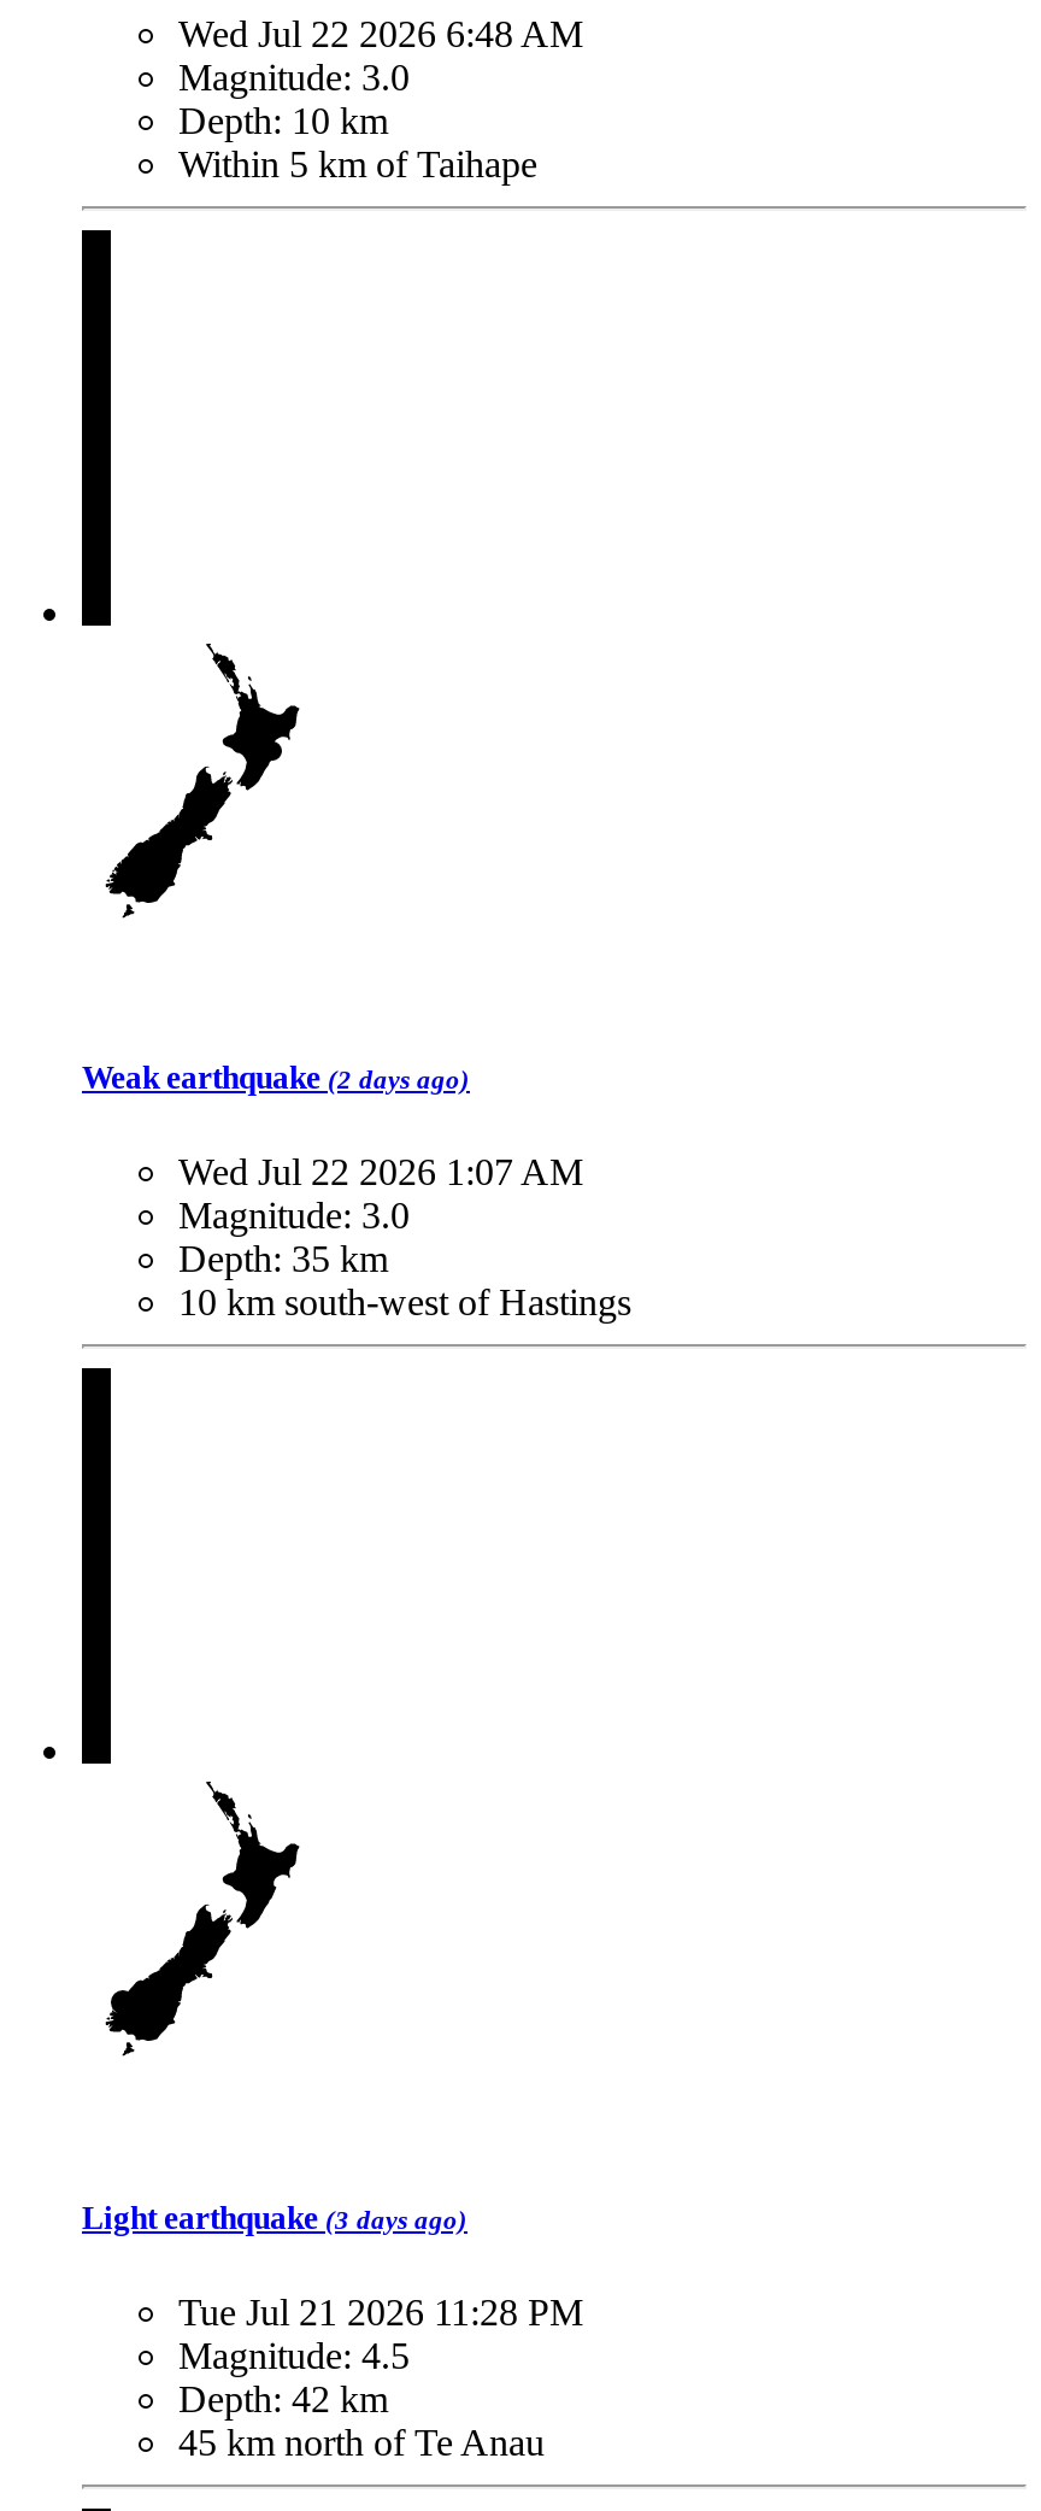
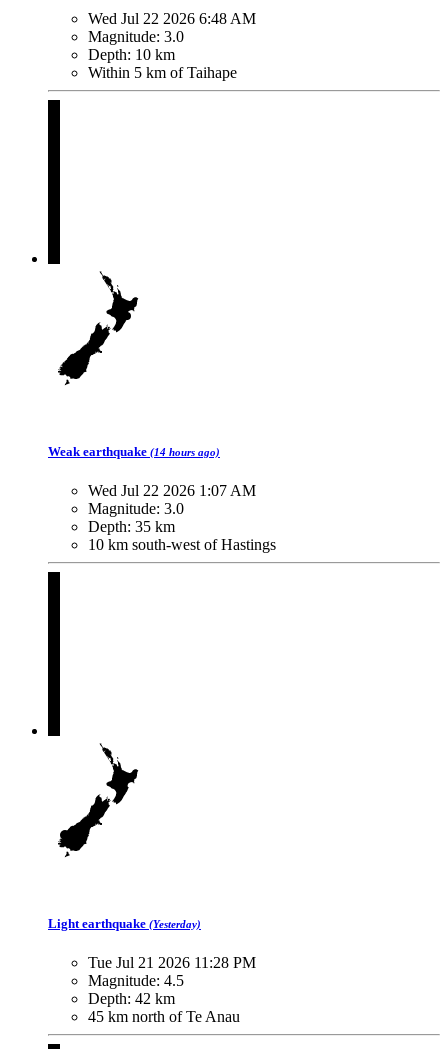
- Weak earthquake (2 days ago)
+ Weak earthquake (14 hours ago)

- Light earthquake (3 days ago)
+ Light earthquake (Yesterday)
